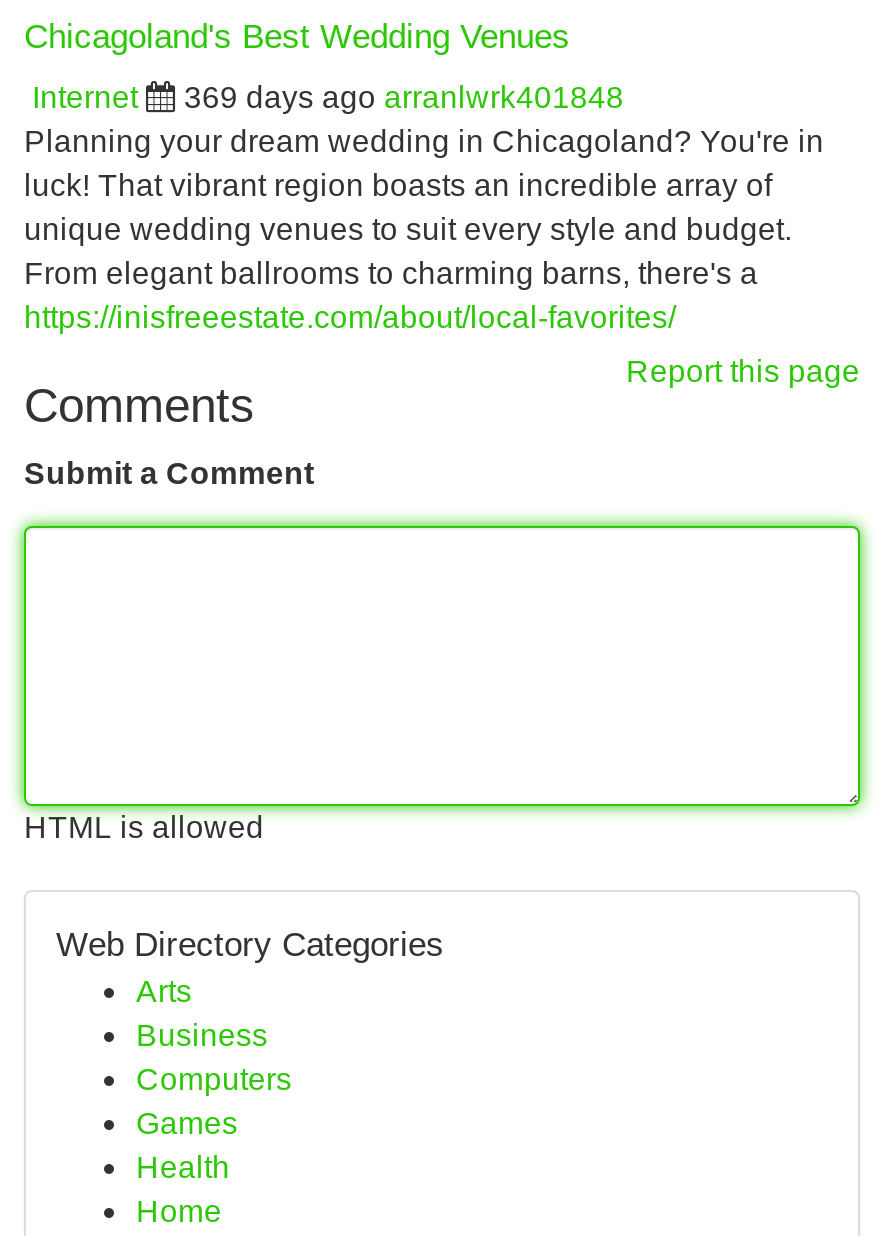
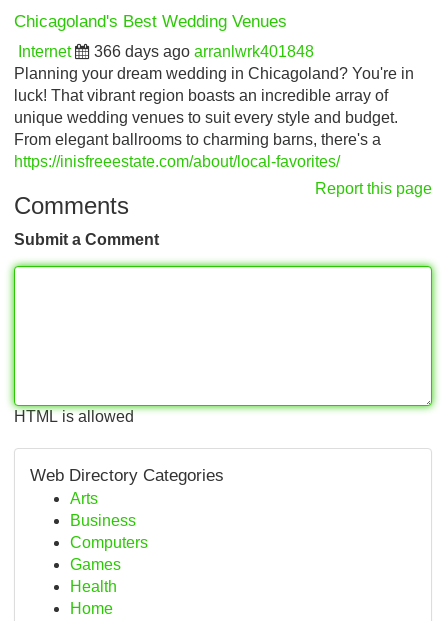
- 369 days ago arranlwrk401848
+ 366 days ago arranlwrk401848
